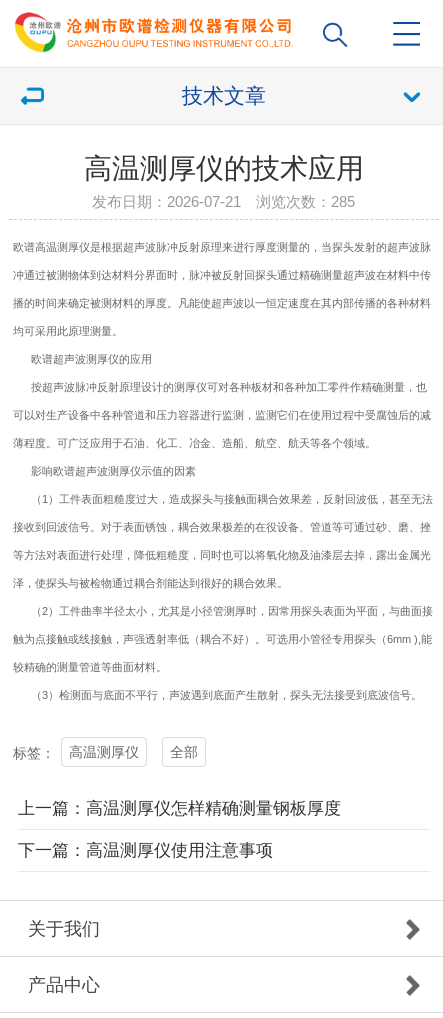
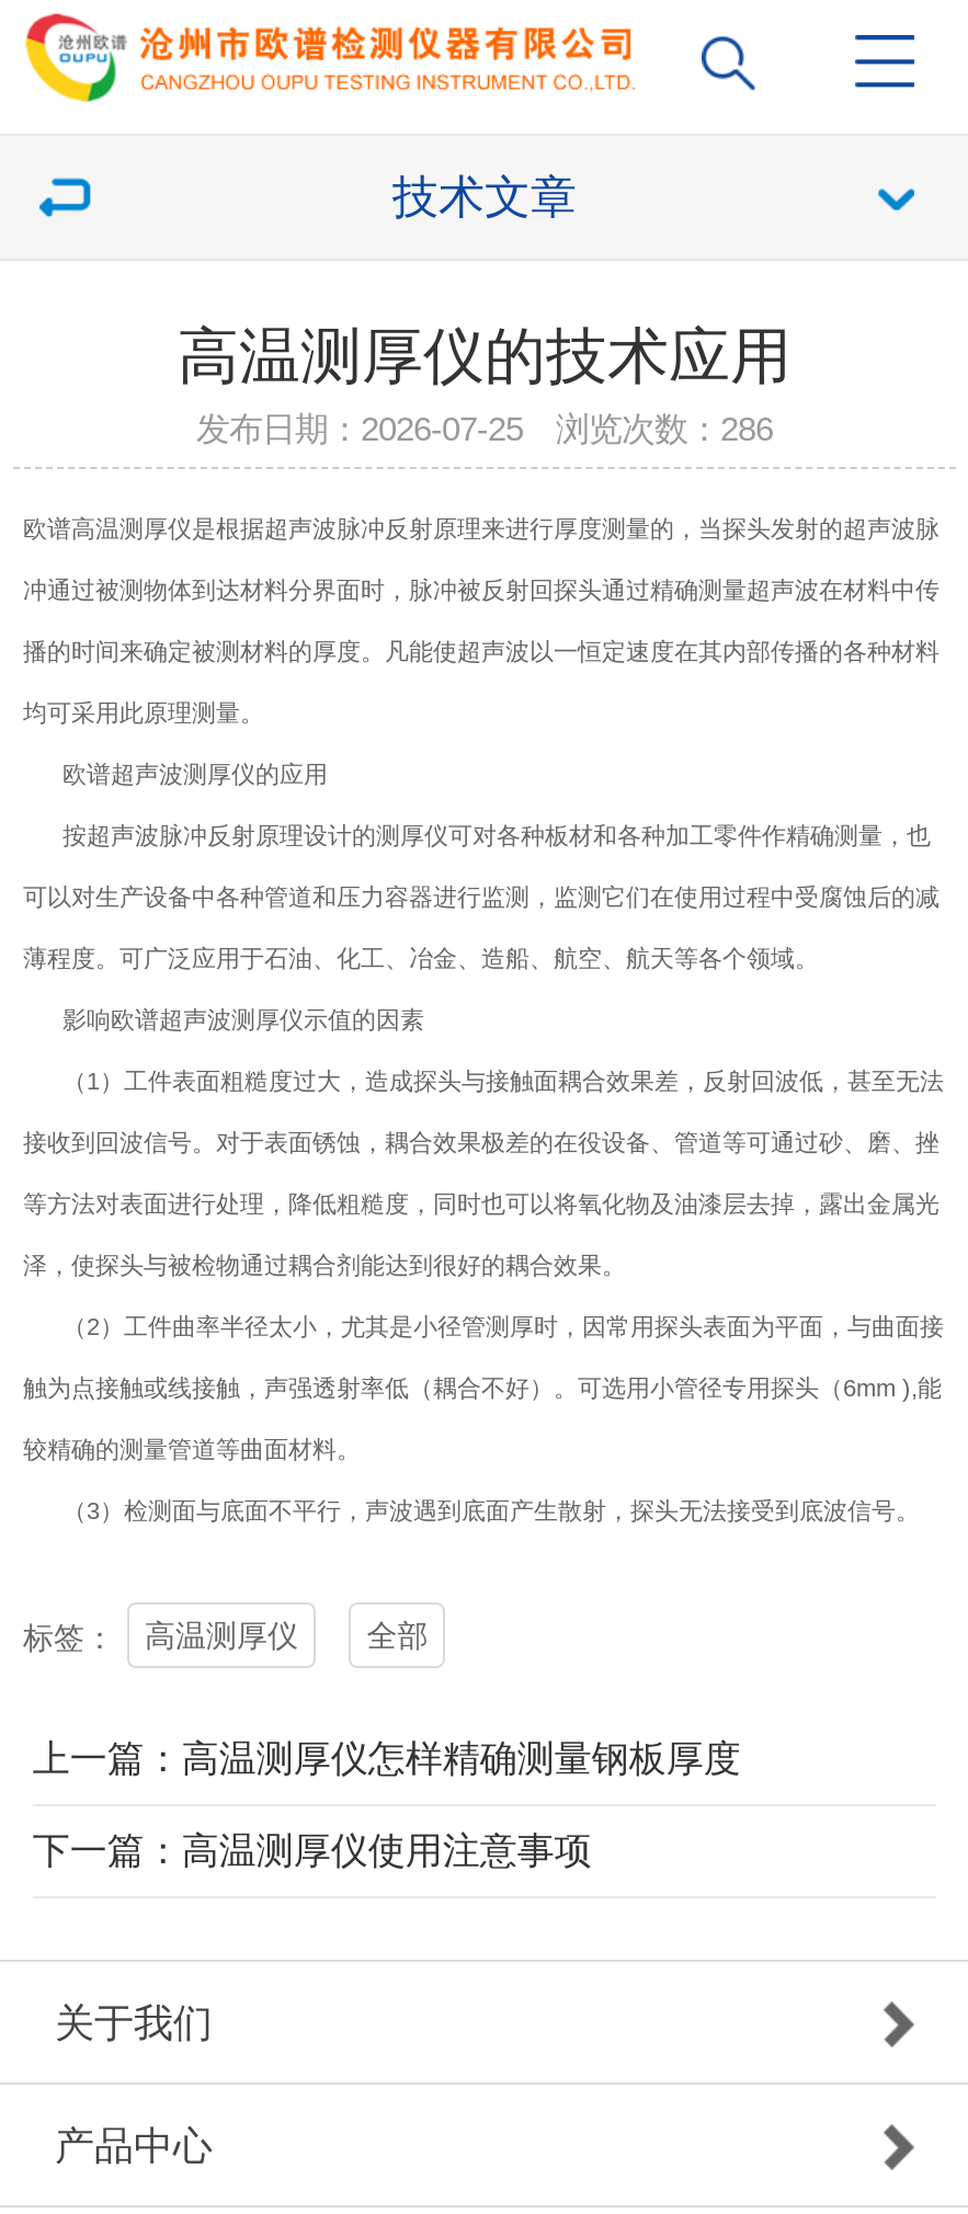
- 发布日期：2026-07-21 浏览次数：285
+ 发布日期：2026-07-25 浏览次数：286
